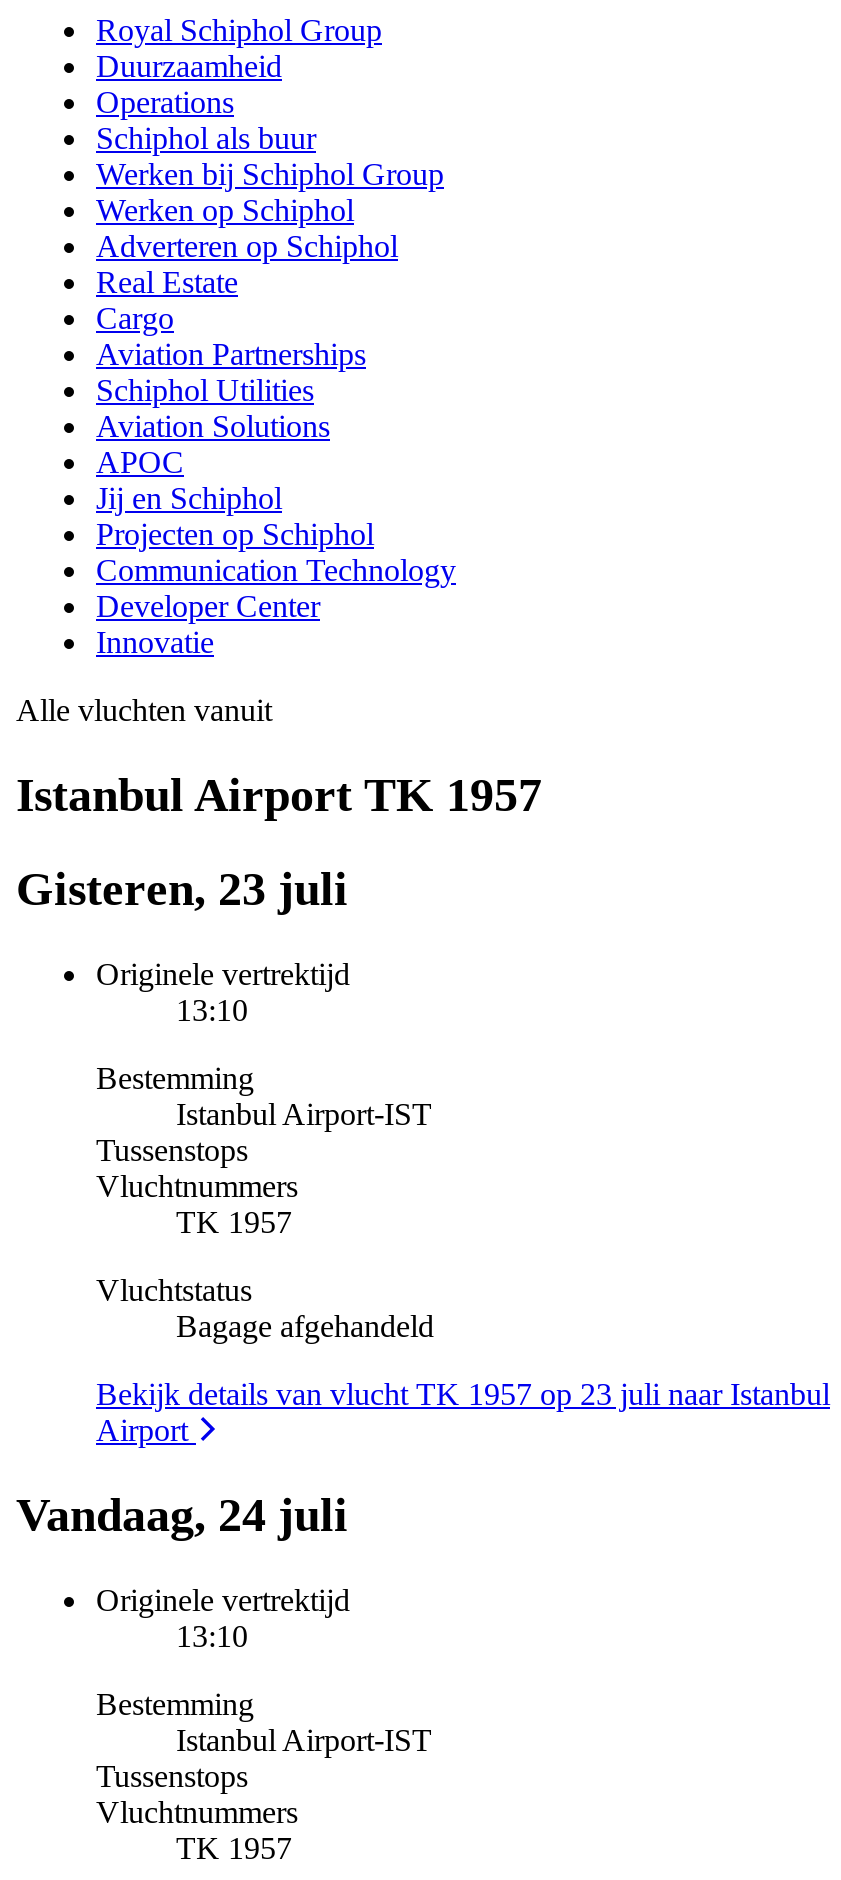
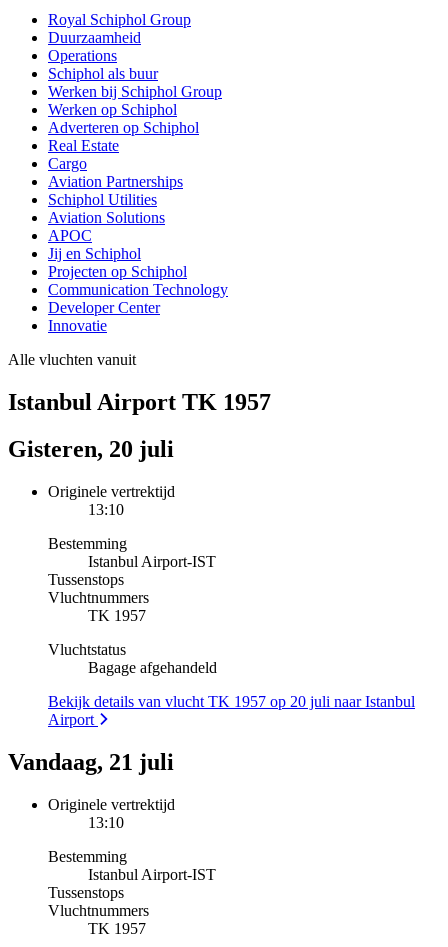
- Gisteren, 23 juli
+ Gisteren, 20 juli

- Bekijk details van vlucht TK 1957 op 23 juli naar Istanbul
+ Bekijk details van vlucht TK 1957 op 20 juli naar Istanbul

- Vandaag, 24 juli
+ Vandaag, 21 juli
